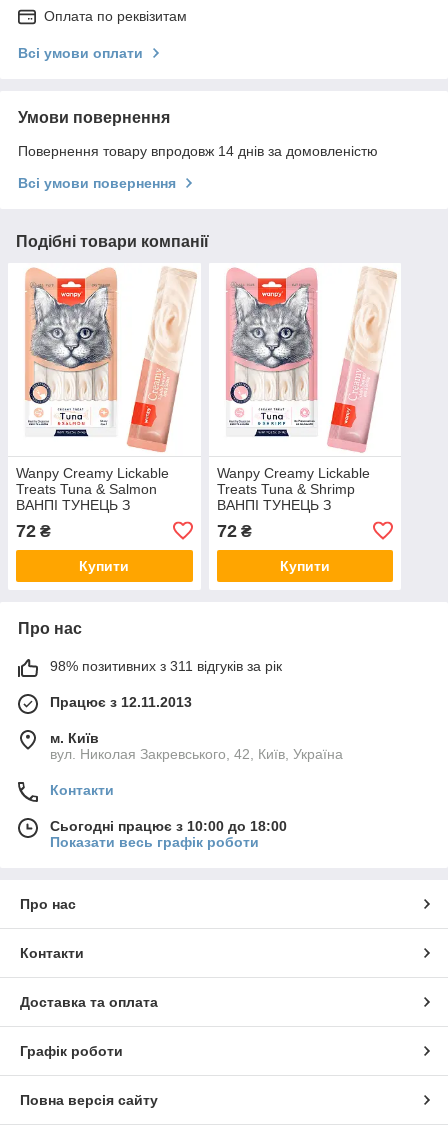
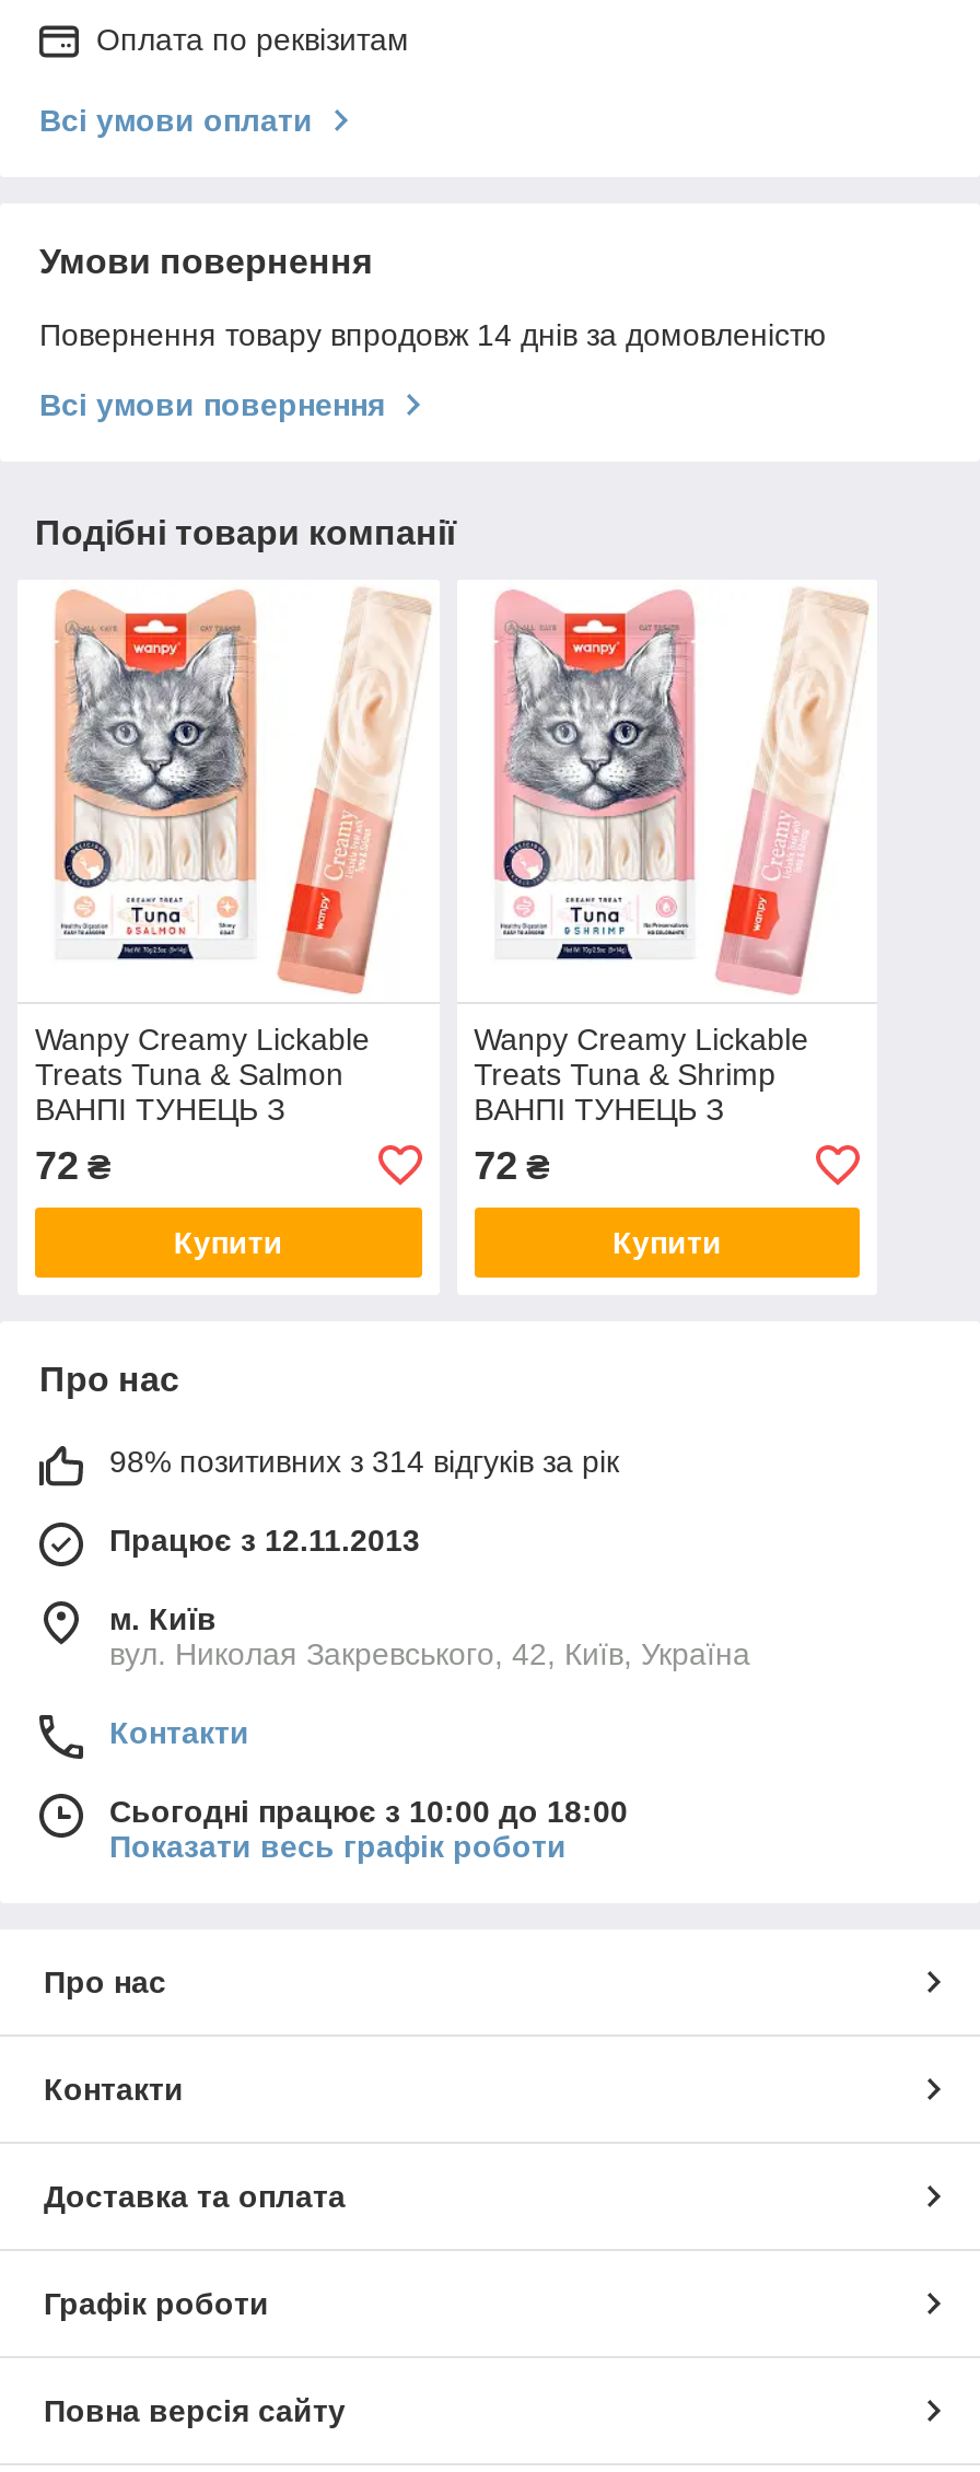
- 98% позитивних з 311 відгуків за рік
+ 98% позитивних з 314 відгуків за рік
